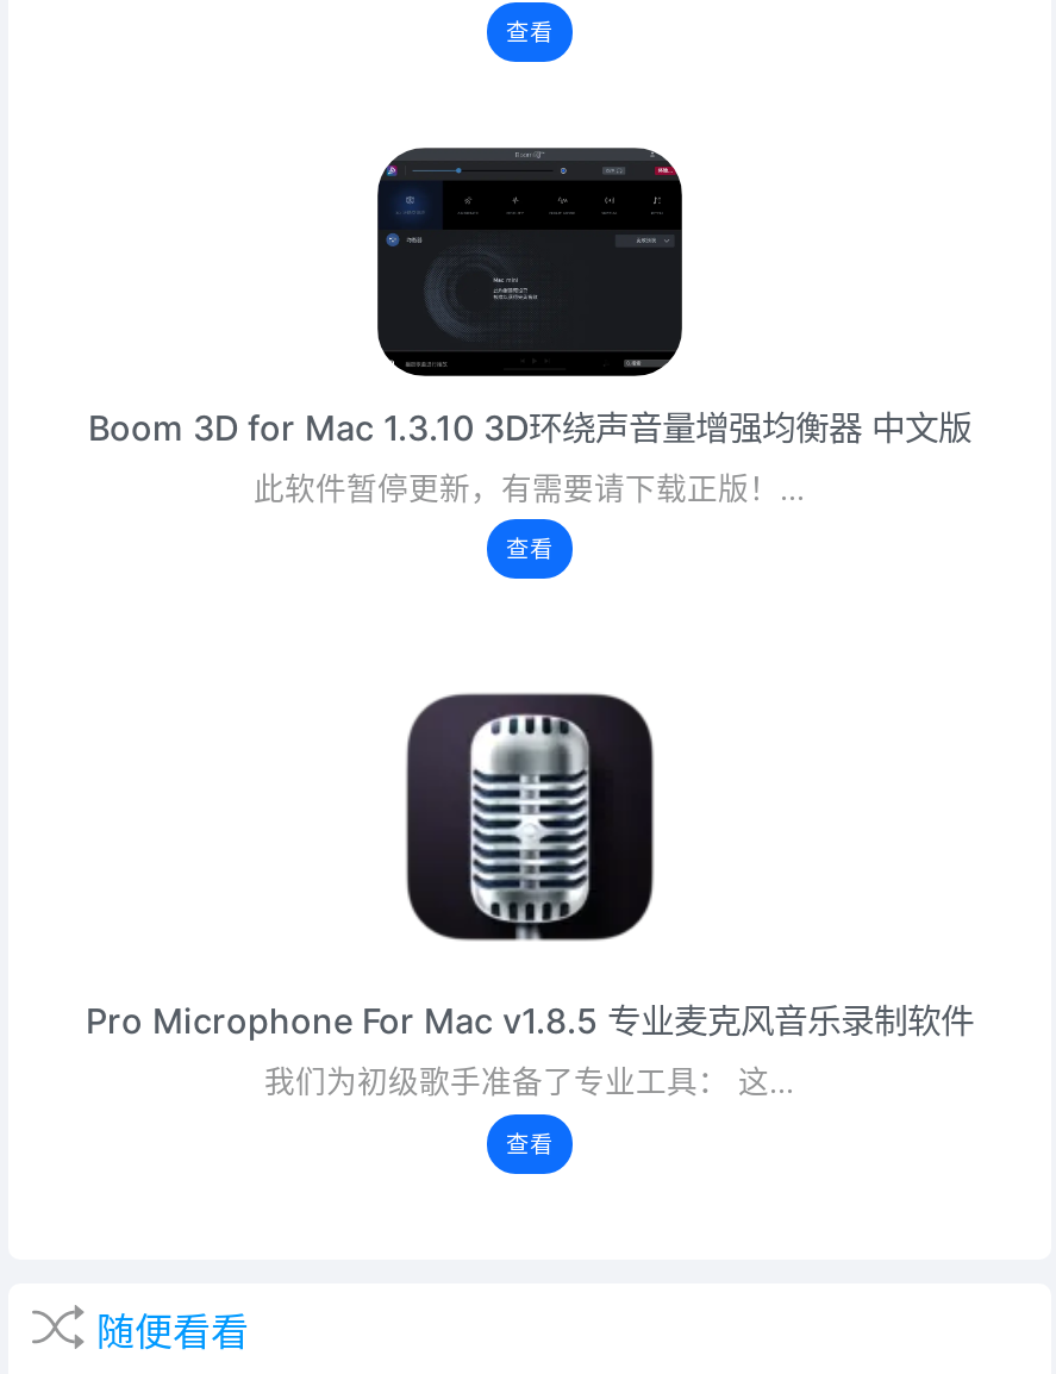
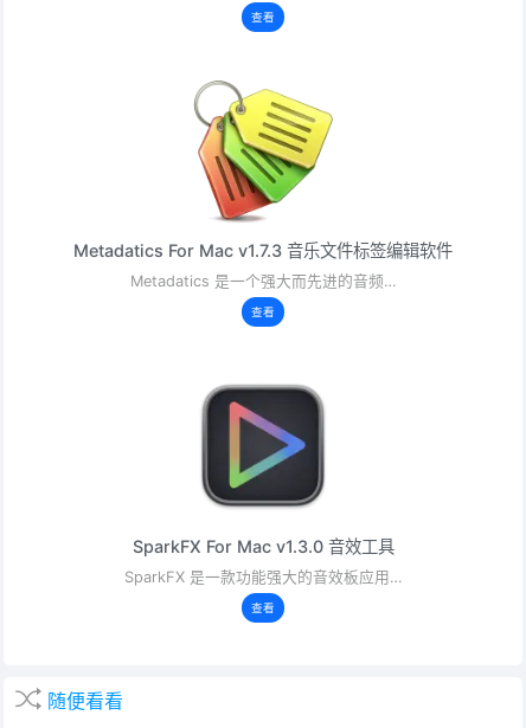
- [image]
- Boom 3D for Mac 1.3.10 3D环绕声音量增强均衡器 中文版
+ [image]
+ Metadatics For Mac v1.7.3 音乐文件标签编辑软件

- 此软件暂停更新，有需要请下载正版！…
+ Metadatics 是一个强大而先进的音频…

- [image]
- Pro Microphone For Mac v1.8.5 专业麦克风音乐录制软件
+ [image]
+ SparkFX For Mac v1.3.0 音效工具

- 我们为初级歌手准备了专业工具： 这…
+ SparkFX 是一款功能强大的音效板应用…
